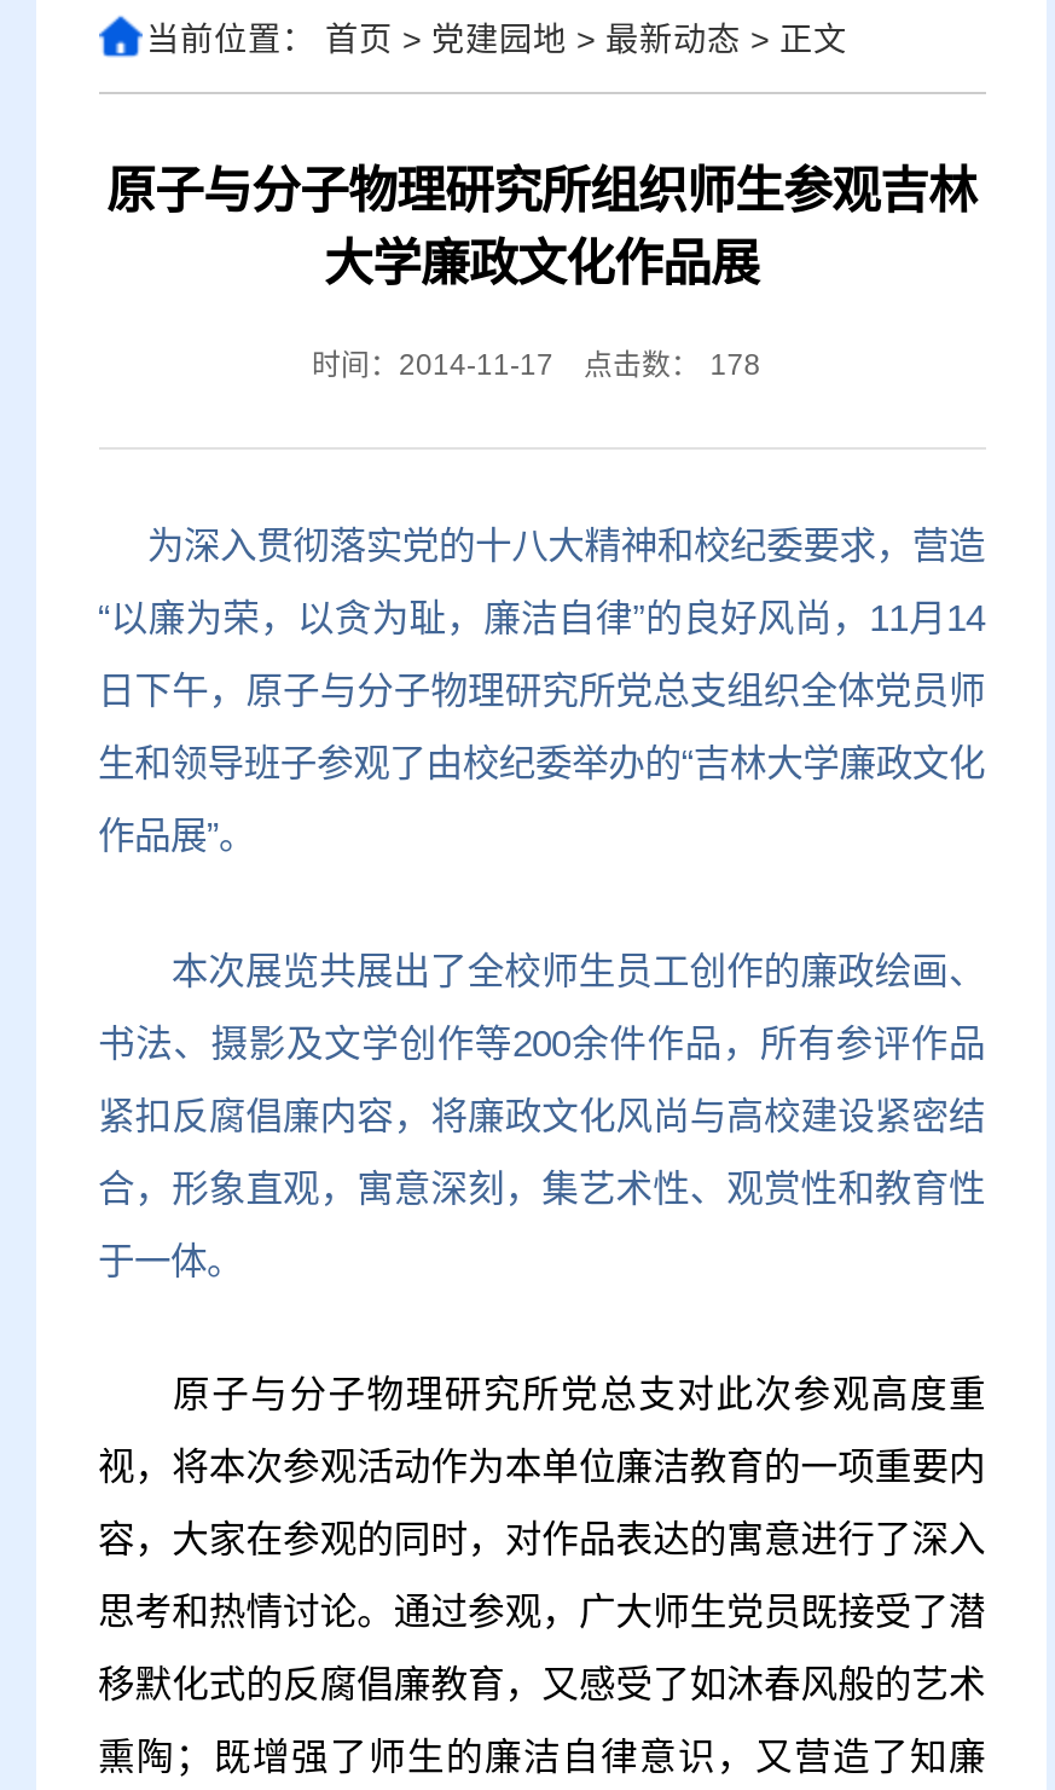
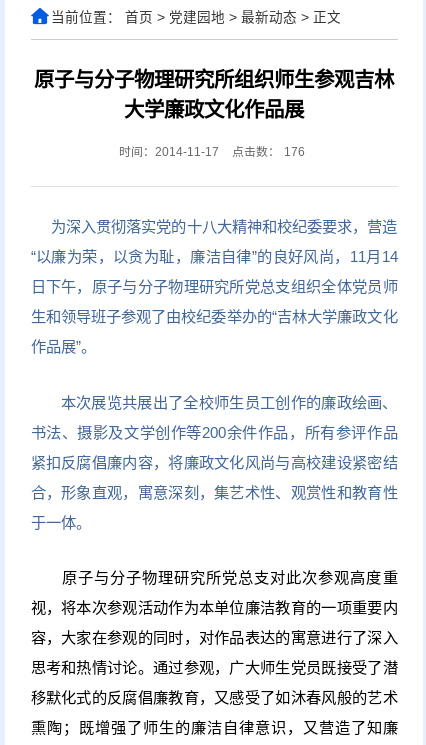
- 时间：2014-11-17 点击数： 178
+ 时间：2014-11-17 点击数： 176
